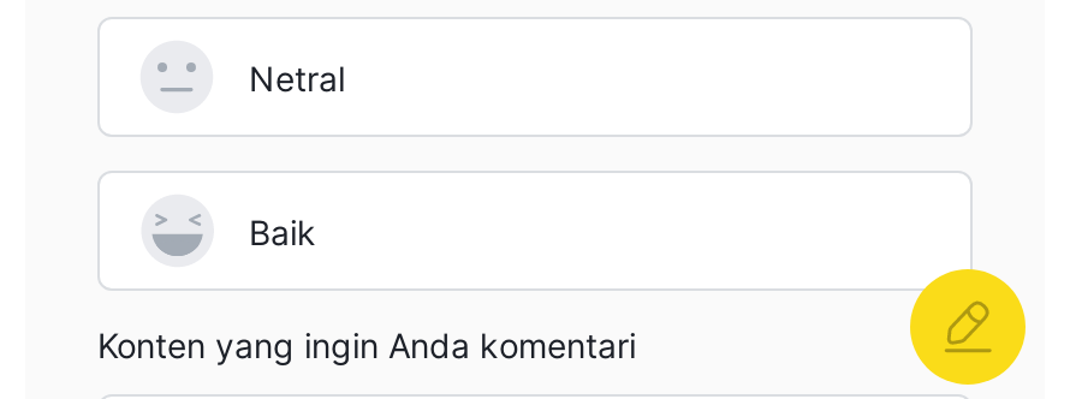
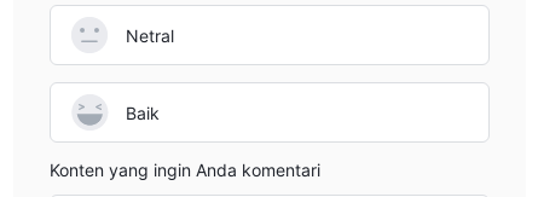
- [image]
